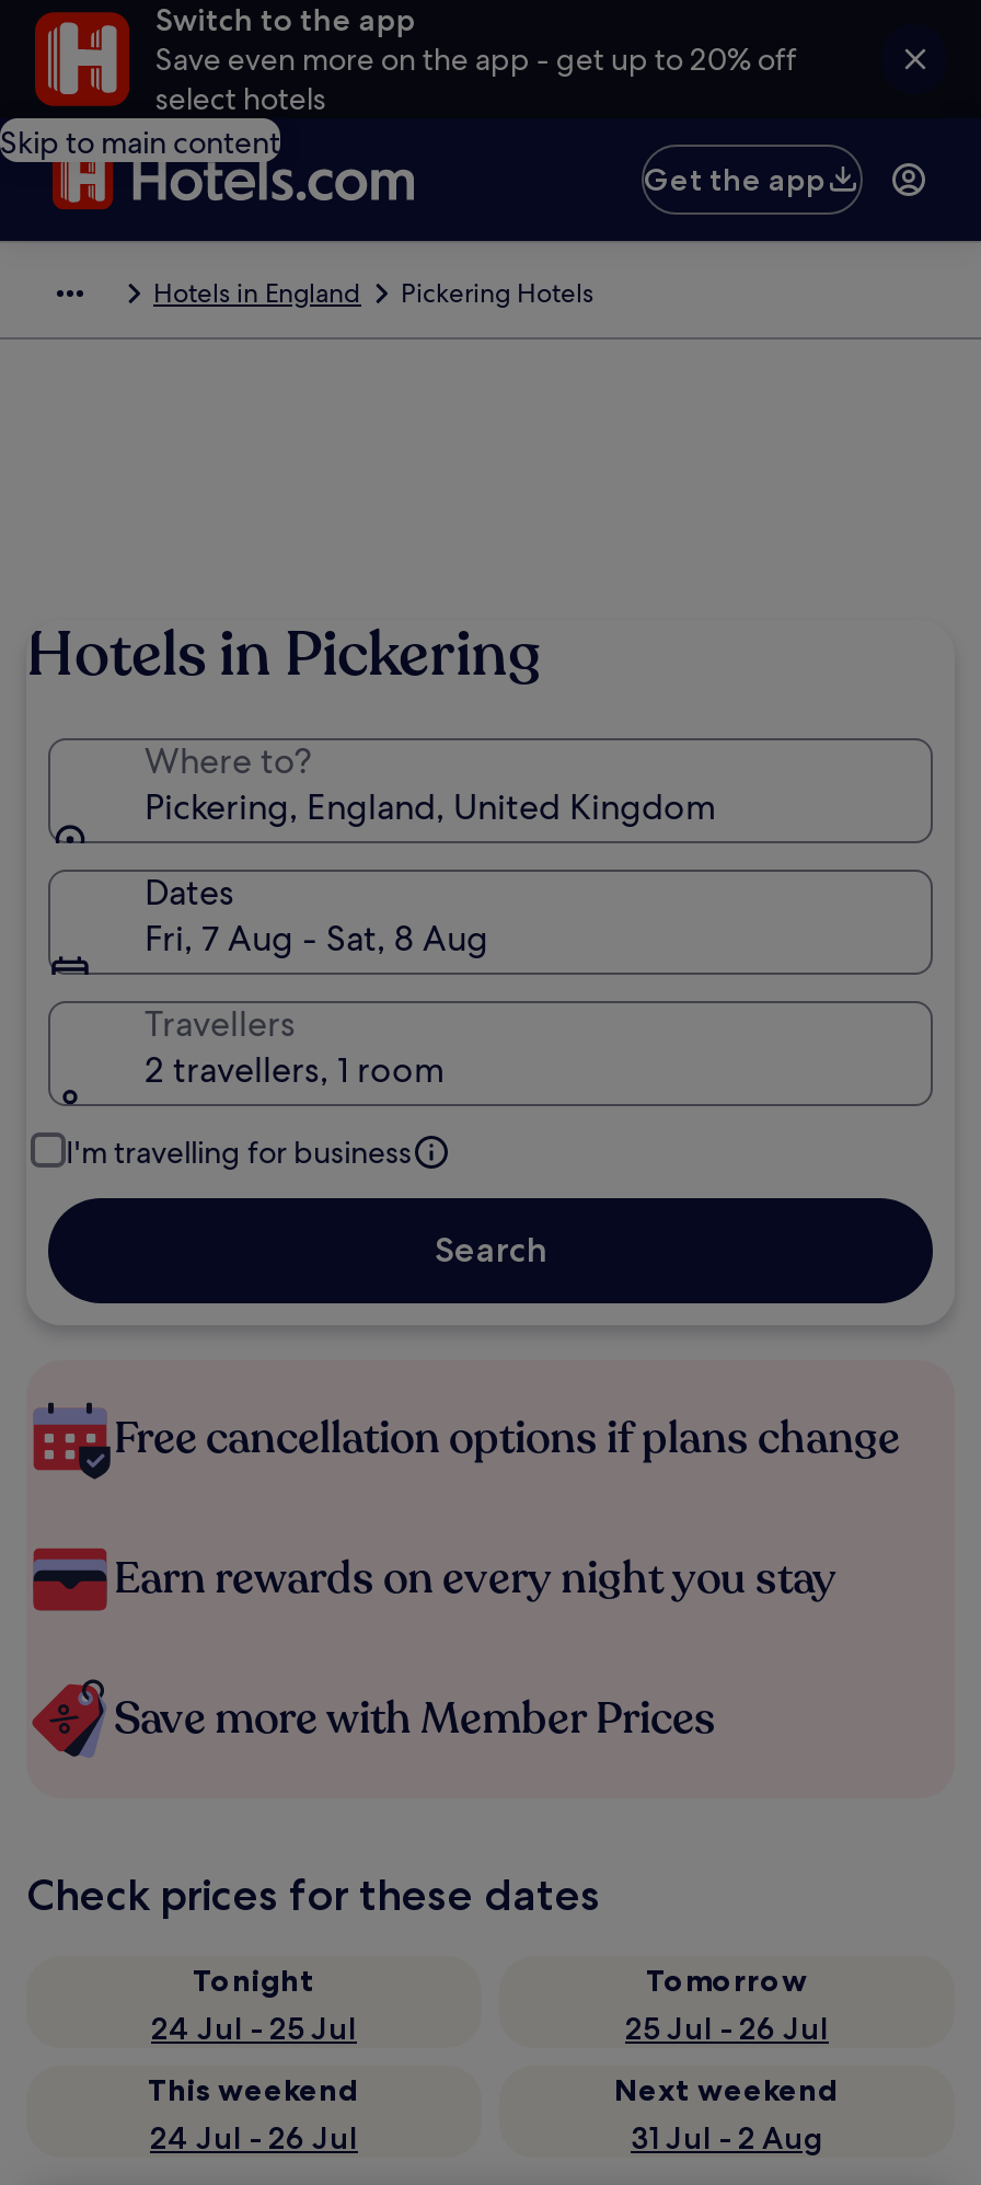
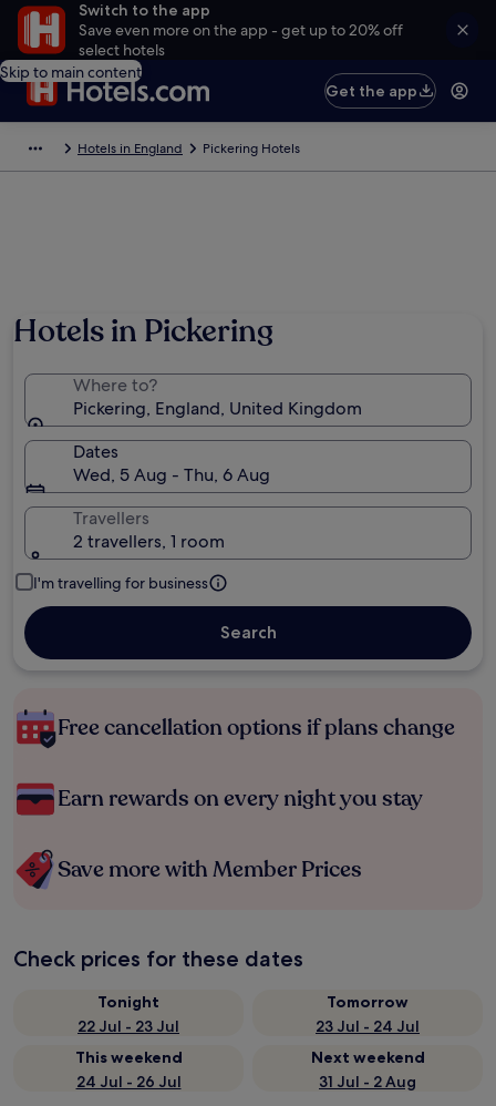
- Fri, 7 Aug - Sat, 8 Aug
+ Wed, 5 Aug - Thu, 6 Aug

- 24 Jul - 25 Jul
+ 22 Jul - 23 Jul

- 25 Jul - 26 Jul
+ 23 Jul - 24 Jul
